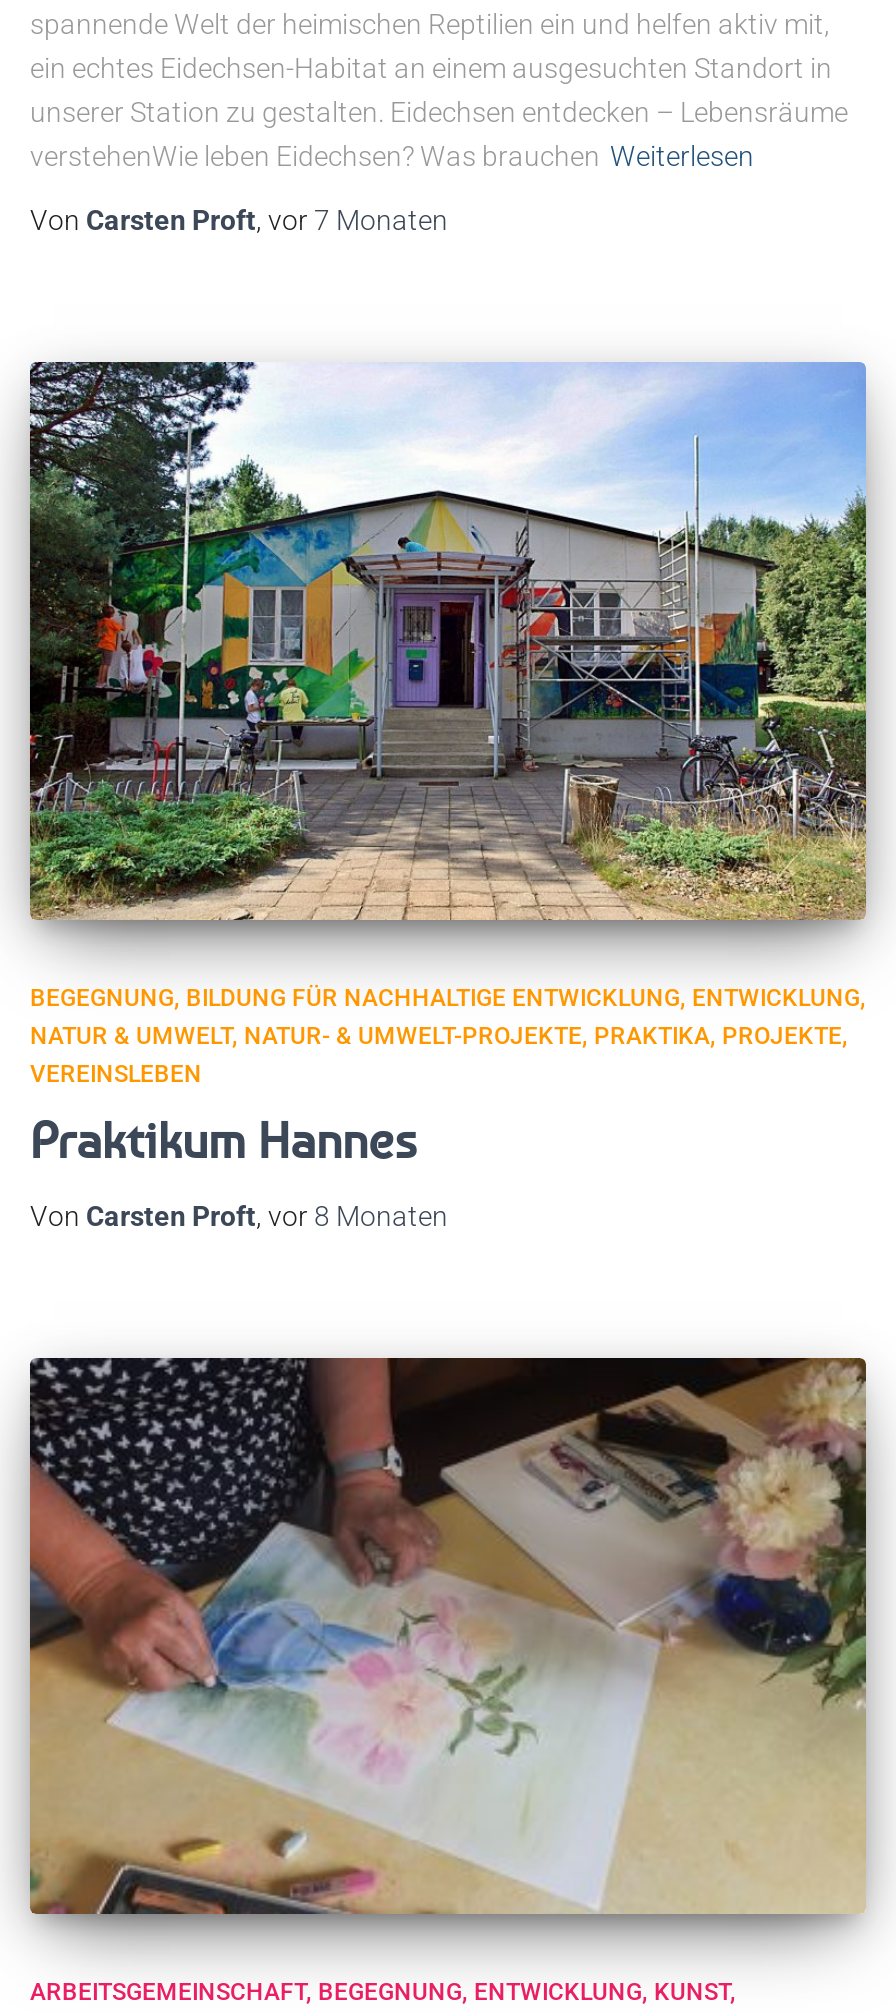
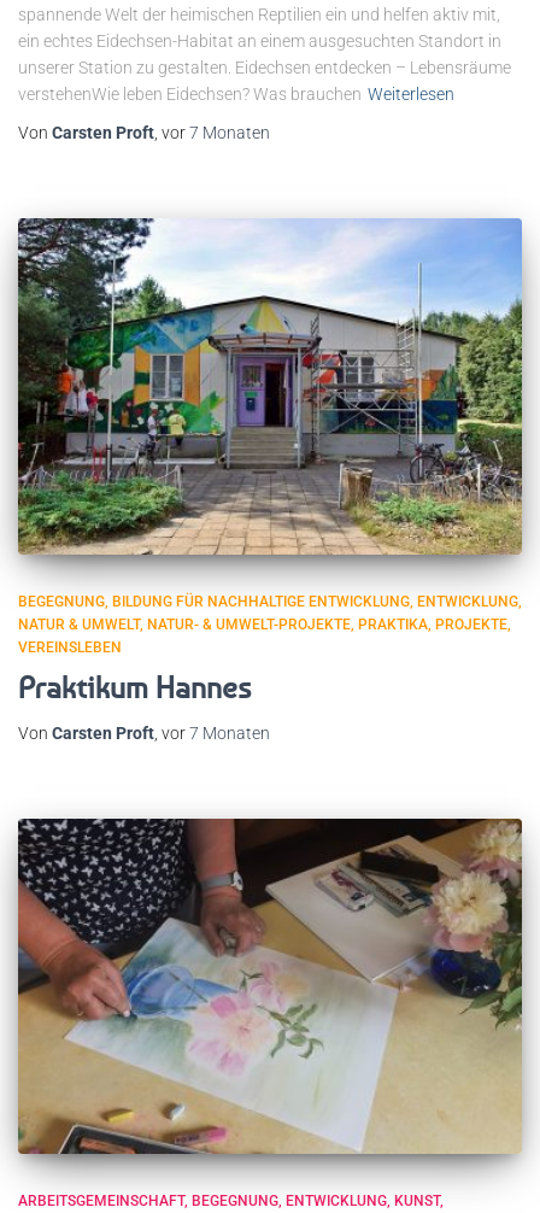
- Von Carsten Proft, vor 8 Monaten
+ Von Carsten Proft, vor 7 Monaten
